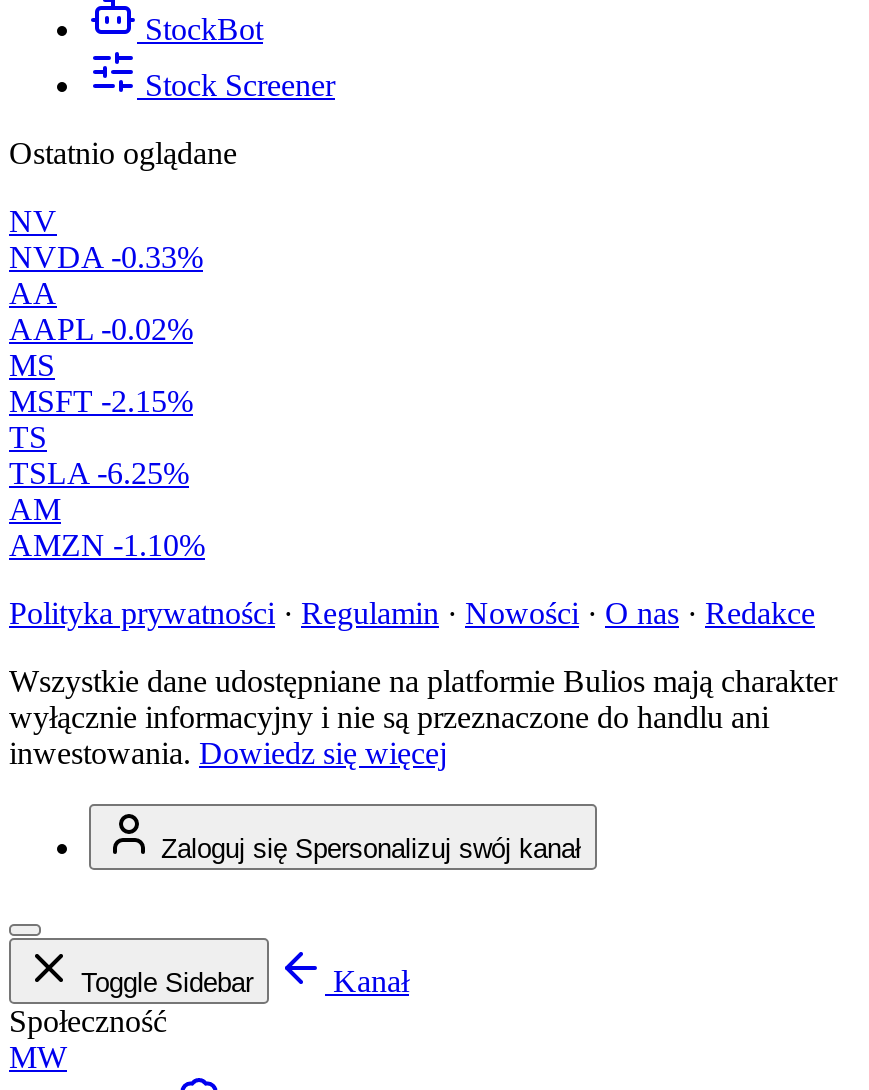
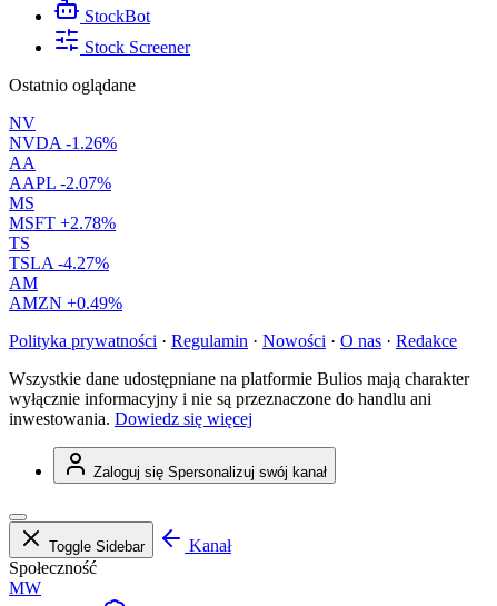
- NVDA -0.33%
+ NVDA -1.26%

- AAPL -0.02%
+ AAPL -2.07%

- MSFT -2.15%
+ MSFT +2.78%

- TSLA -6.25%
+ TSLA -4.27%

- AMZN -1.10%
+ AMZN +0.49%
